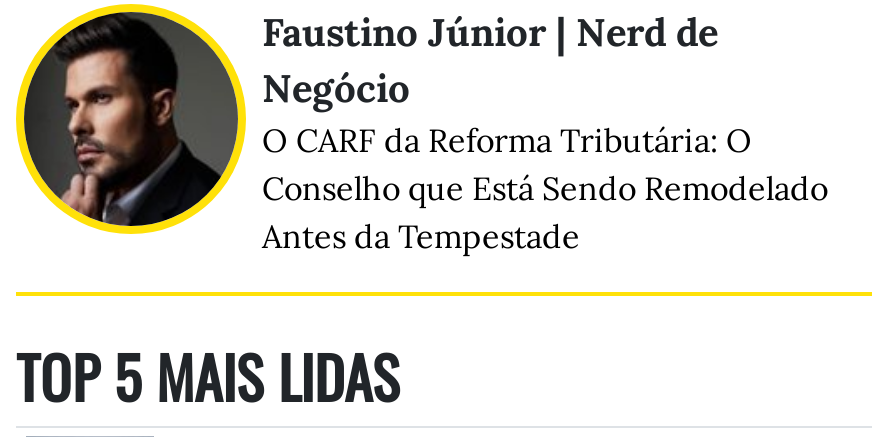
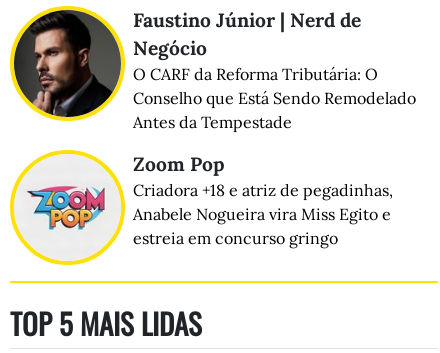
+ [image]
+ Zoom Pop
+ Criadora +18 e atriz de pegadinhas,
+ Anabele Nogueira vira Miss Egito e
+ estreia em concurso gringo
